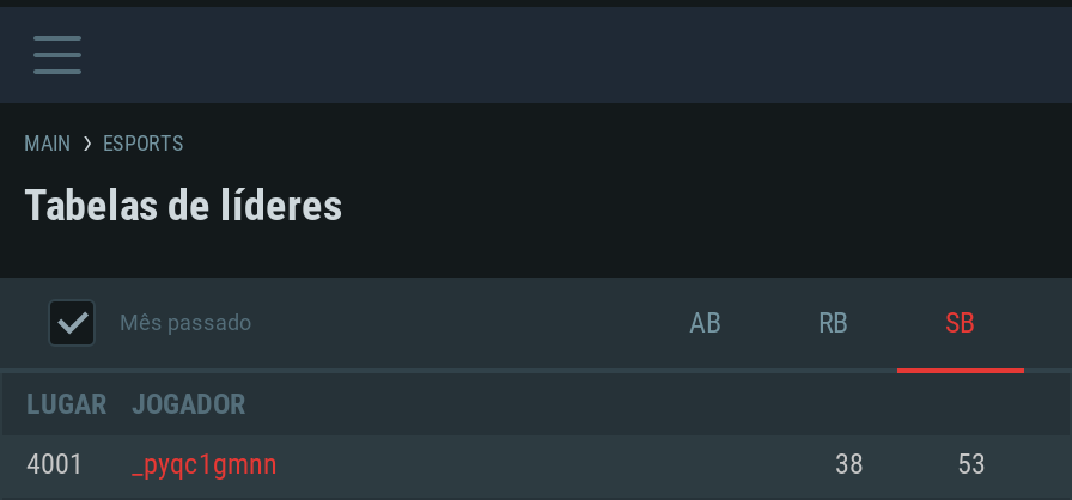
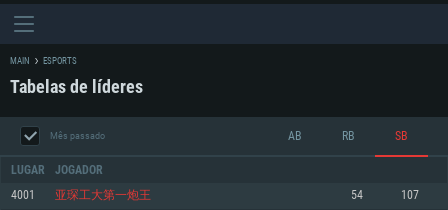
- _pyqc1gmnn
- 38
- 53
+ 亚琛工大第一炮王
+ 54
+ 107
